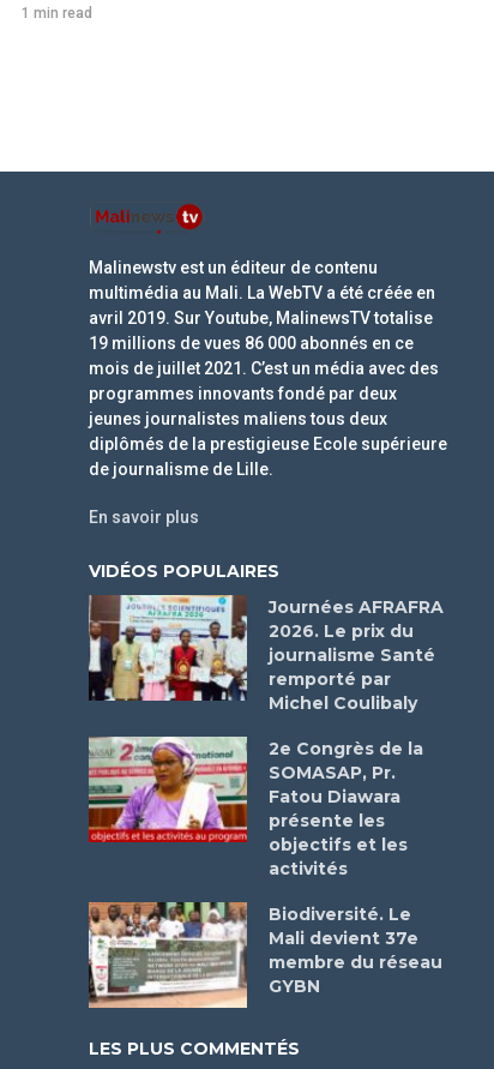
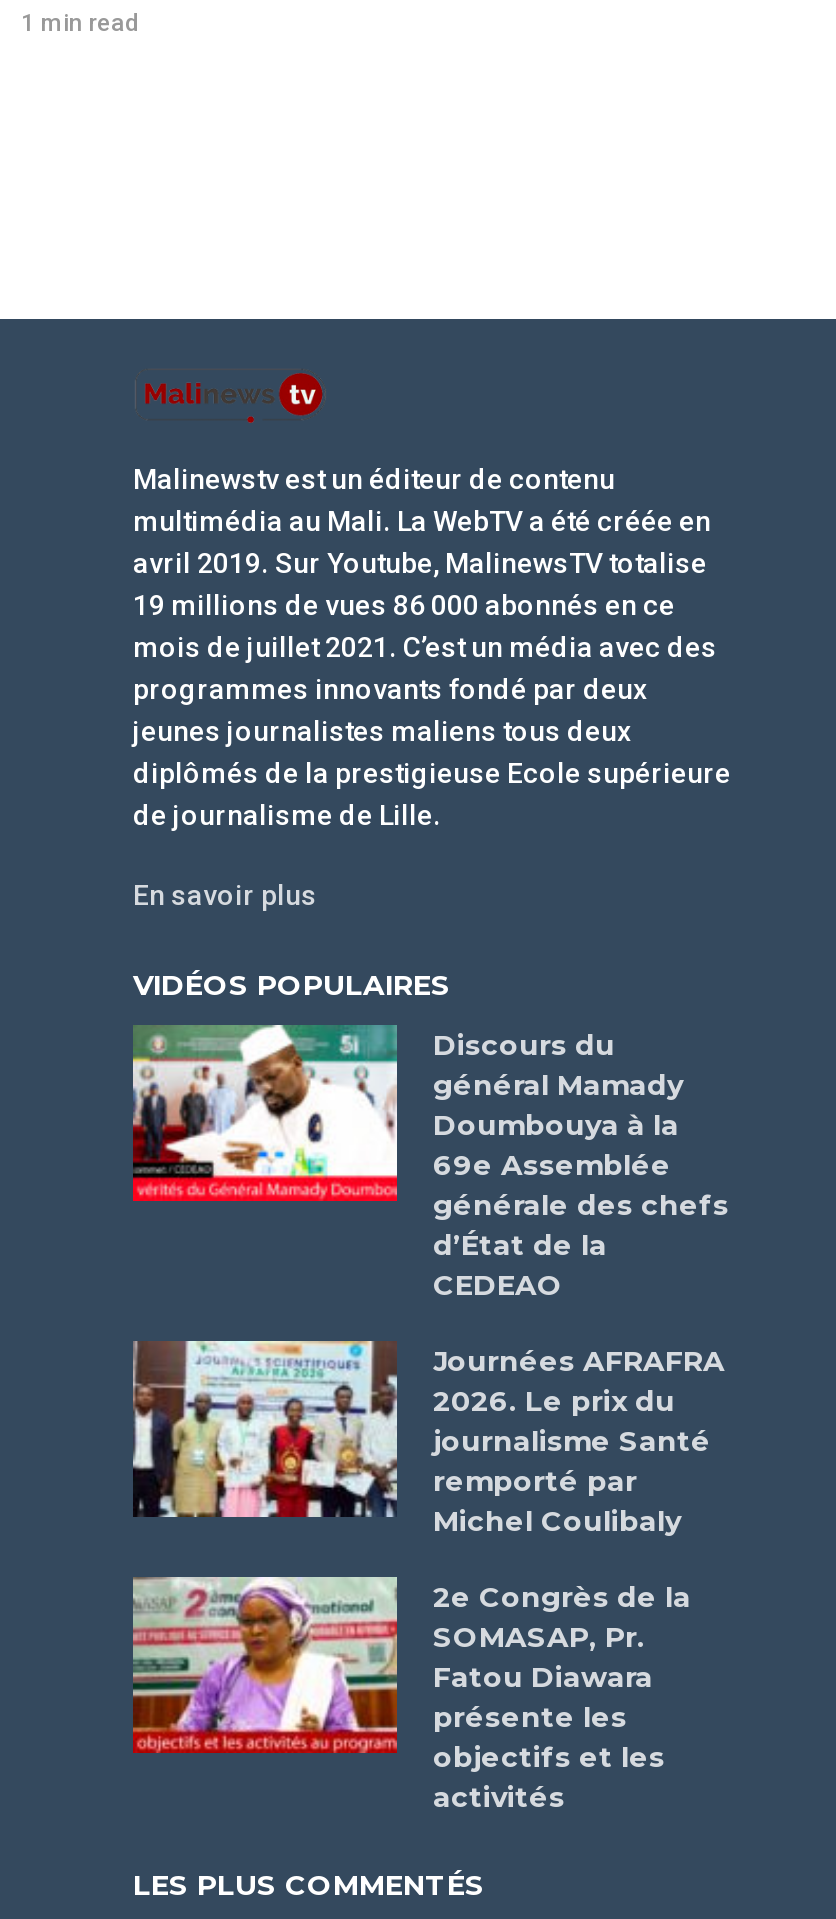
+ [image]
+ Discours du
+ général Mamady
+ Doumbouya à la
+ 69e Assemblée
+ générale des chefs
+ d’État de la
+ CEDEAO

moved down: [image] | Journées AFRAFRA | 2026. Le prix du | ... | objectifs et les | activités

- [image]
- Biodiversité. Le
- Mali devient 37e
- membre du réseau
- GYBN
